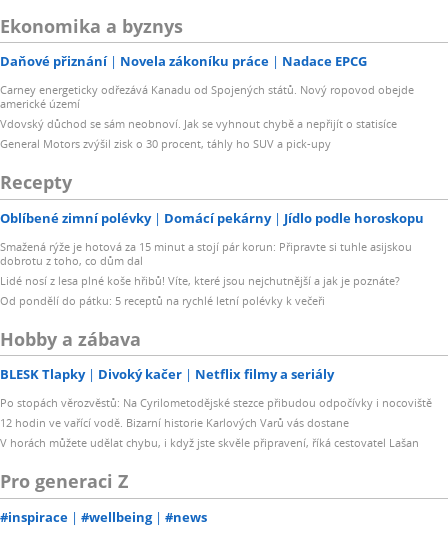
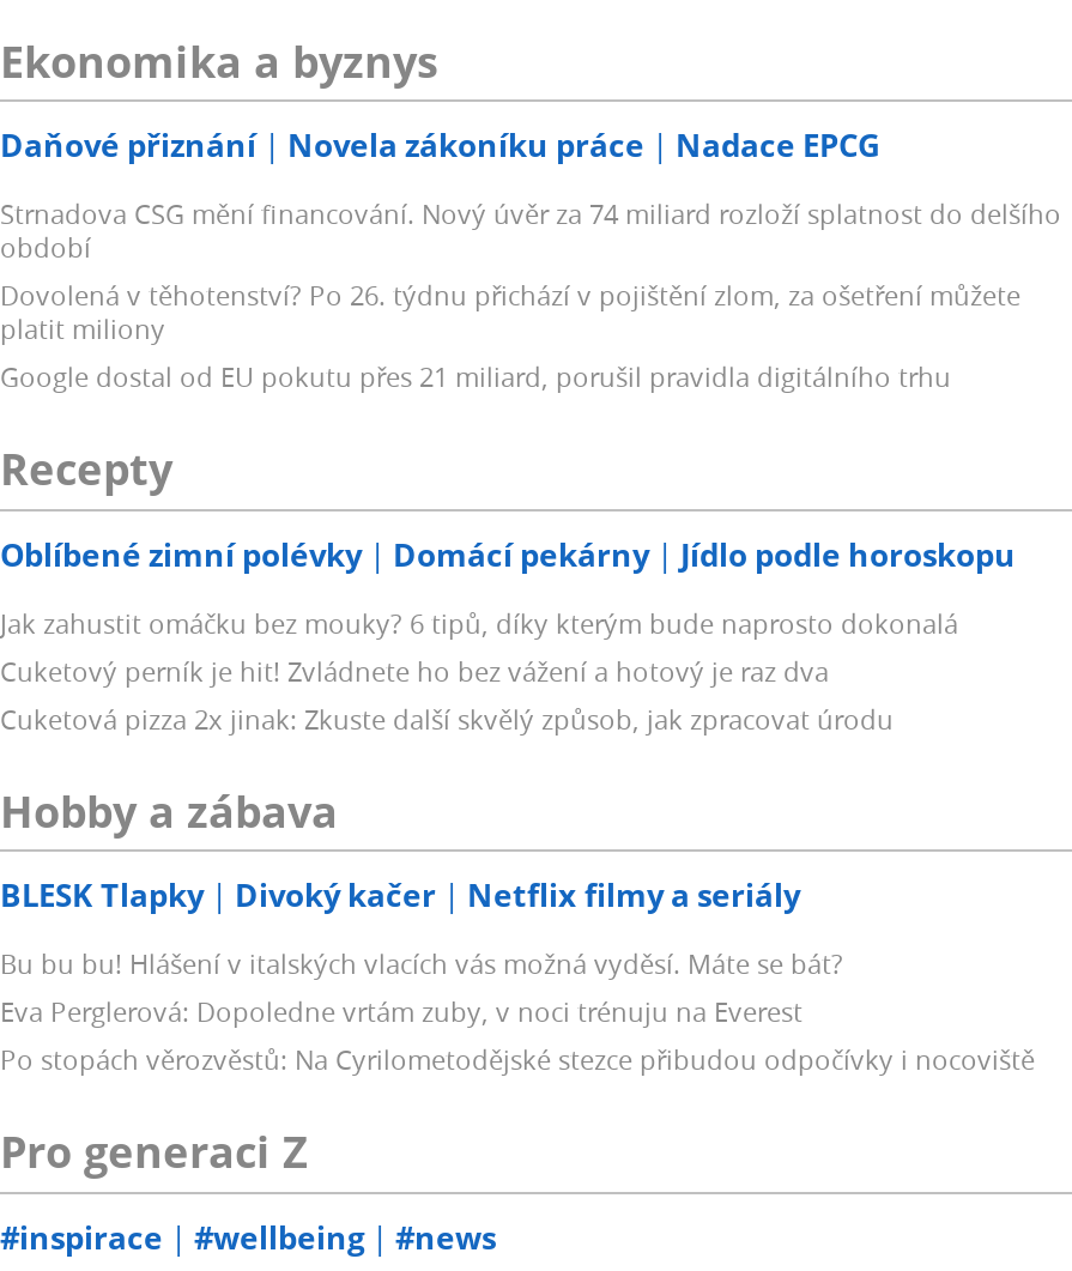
- Carney energeticky odřezává Kanadu od Spojených států. Nový ropovod obejde
- americké území
- Vdovský důchod se sám neobnoví. Jak se vyhnout chybě a nepřijít o statisíce
- General Motors zvýšil zisk o 30 procent, táhly ho SUV a pick-upy
+ Strnadova CSG mění financování. Nový úvěr za 74 miliard rozloží splatnost do delšího
+ období
+ Dovolená v těhotenství? Po 26. týdnu přichází v pojištění zlom, za ošetření můžete
+ platit miliony
+ Google dostal od EU pokutu přes 21 miliard, porušil pravidla digitálního trhu

- Smažená rýže je hotová za 15 minut a stojí pár korun: Připravte si tuhle asijskou
- dobrotu z toho, co dům dal
- Lidé nosí z lesa plné koše hřibů! Víte, které jsou nejchutnější a jak je poznáte?
- Od pondělí do pátku: 5 receptů na rychlé letní polévky k večeři
+ Jak zahustit omáčku bez mouky? 6 tipů, díky kterým bude naprosto dokonalá
+ Cuketový perník je hit! Zvládnete ho bez vážení a hotový je raz dva
+ Cuketová pizza 2x jinak: Zkuste další skvělý způsob, jak zpracovat úrodu

+ Bu bu bu! Hlášení v italských vlacích vás možná vyděsí. Máte se bát?
+ Eva Perglerová: Dopoledne vrtám zuby, v noci trénuju na Everest

moved down: Po stopách věrozvěstů: Na Cyrilometodějské stezce přibudou odpočívky i nocoviště

- 12 hodin ve vařící vodě. Bizarní historie Karlových Varů vás dostane
- V horách můžete udělat chybu, i když jste skvěle připravení, říká cestovatel Lašan
